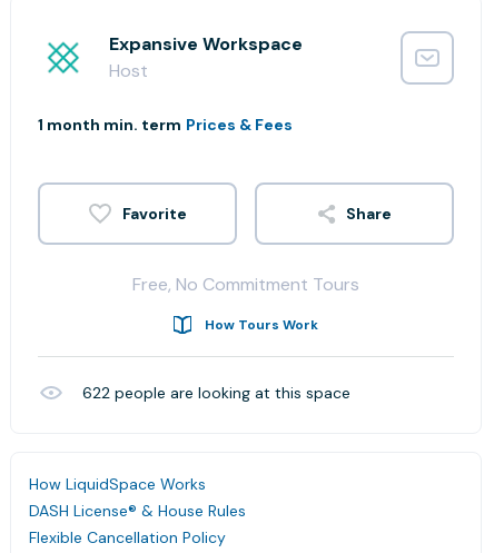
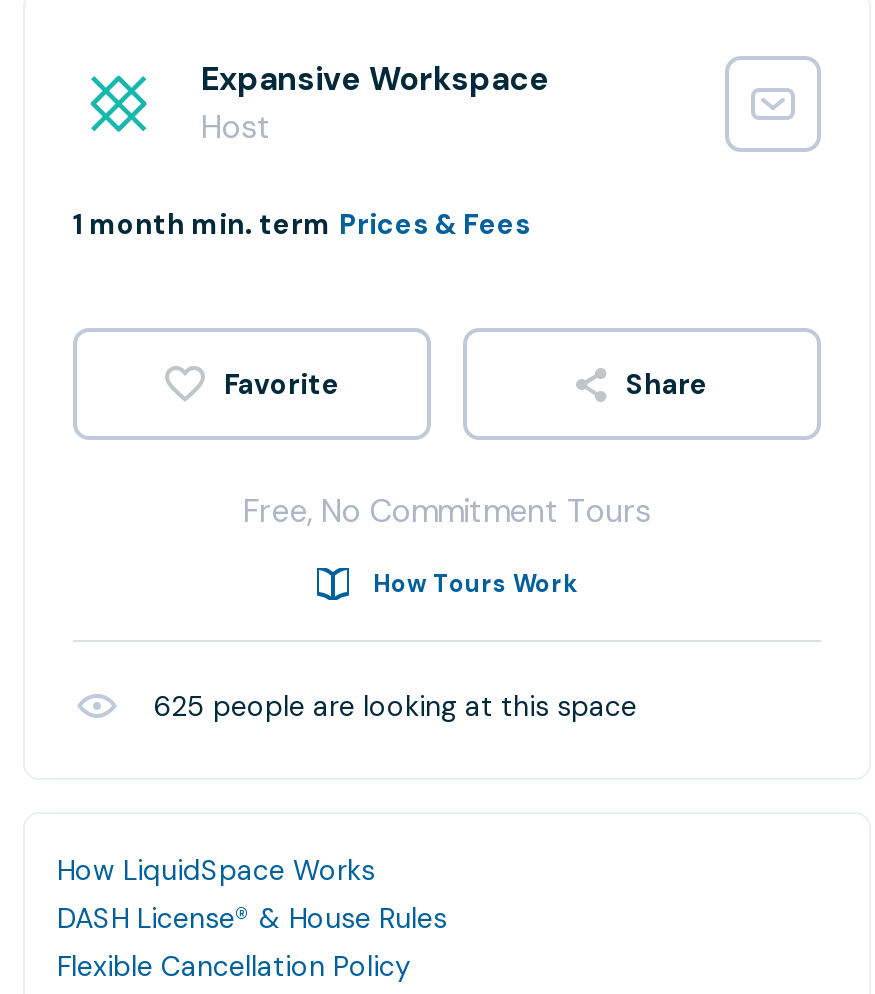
- 622 people are looking at this space
+ 625 people are looking at this space
